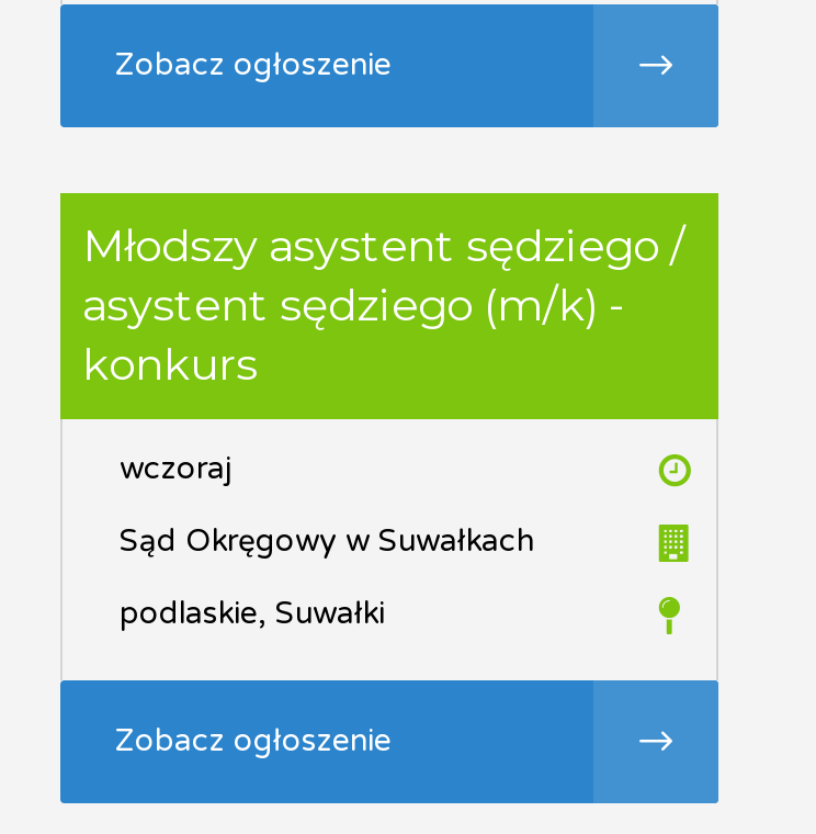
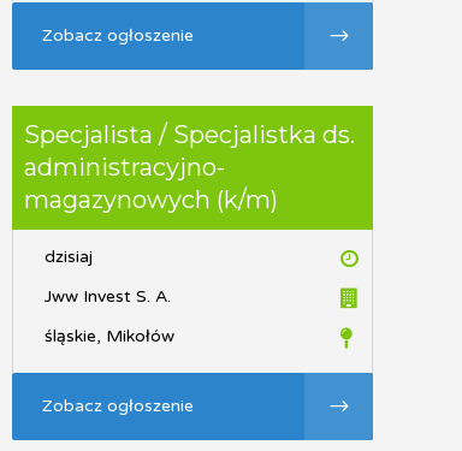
- Młodszy asystent sędziego /
- asystent sędziego (m/k) -
- konkurs
+ Specjalista / Specjalistka ds.
+ administracyjno-
+ magazynowych (k/m)

- wczoraj
+ dzisiaj

- Sąd Okręgowy w Suwałkach
+ Jww Invest S. A.

- podlaskie, Suwałki
+ śląskie, Mikołów
